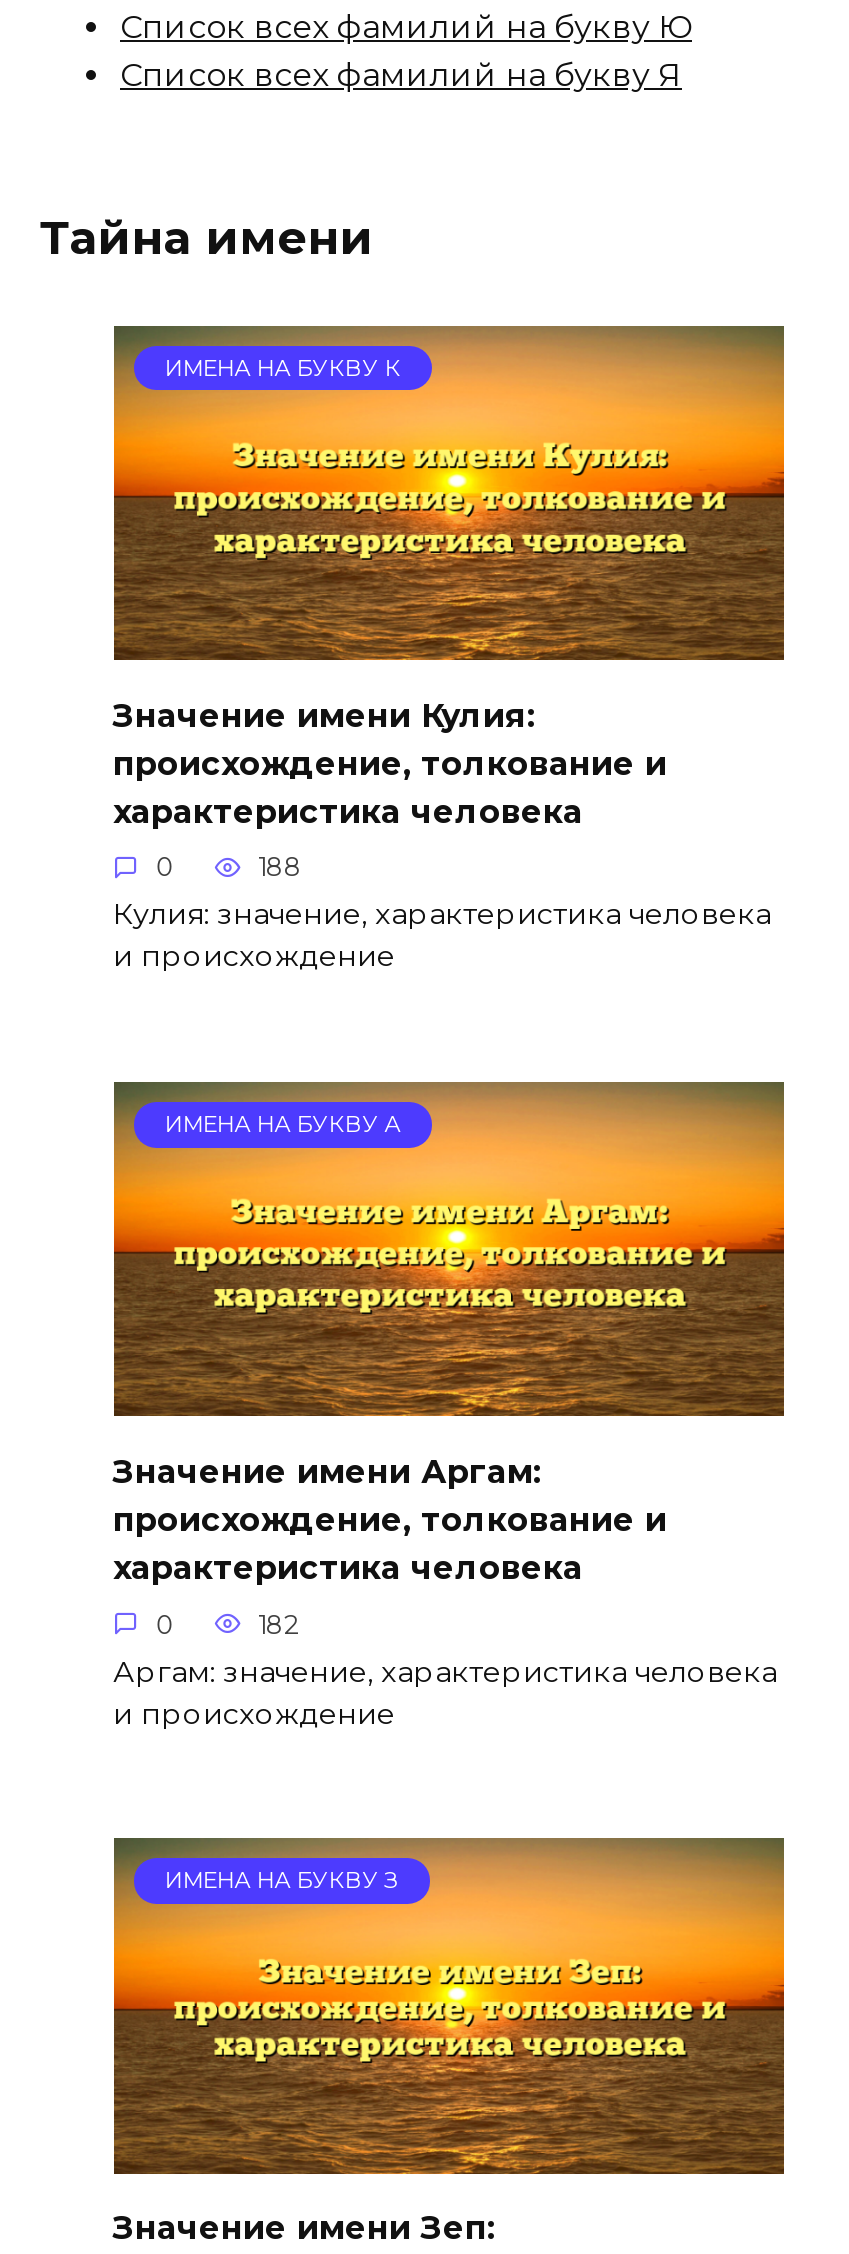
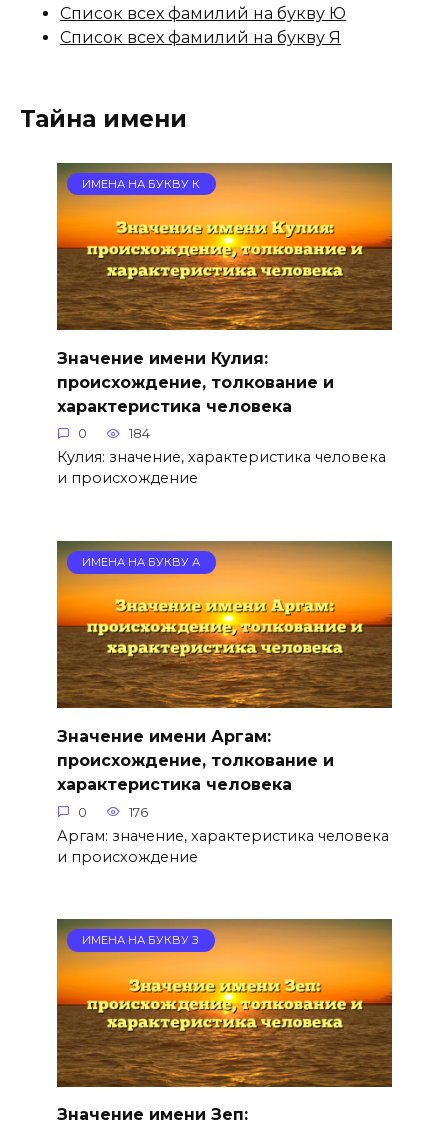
- 188
+ 184

- 182
+ 176
